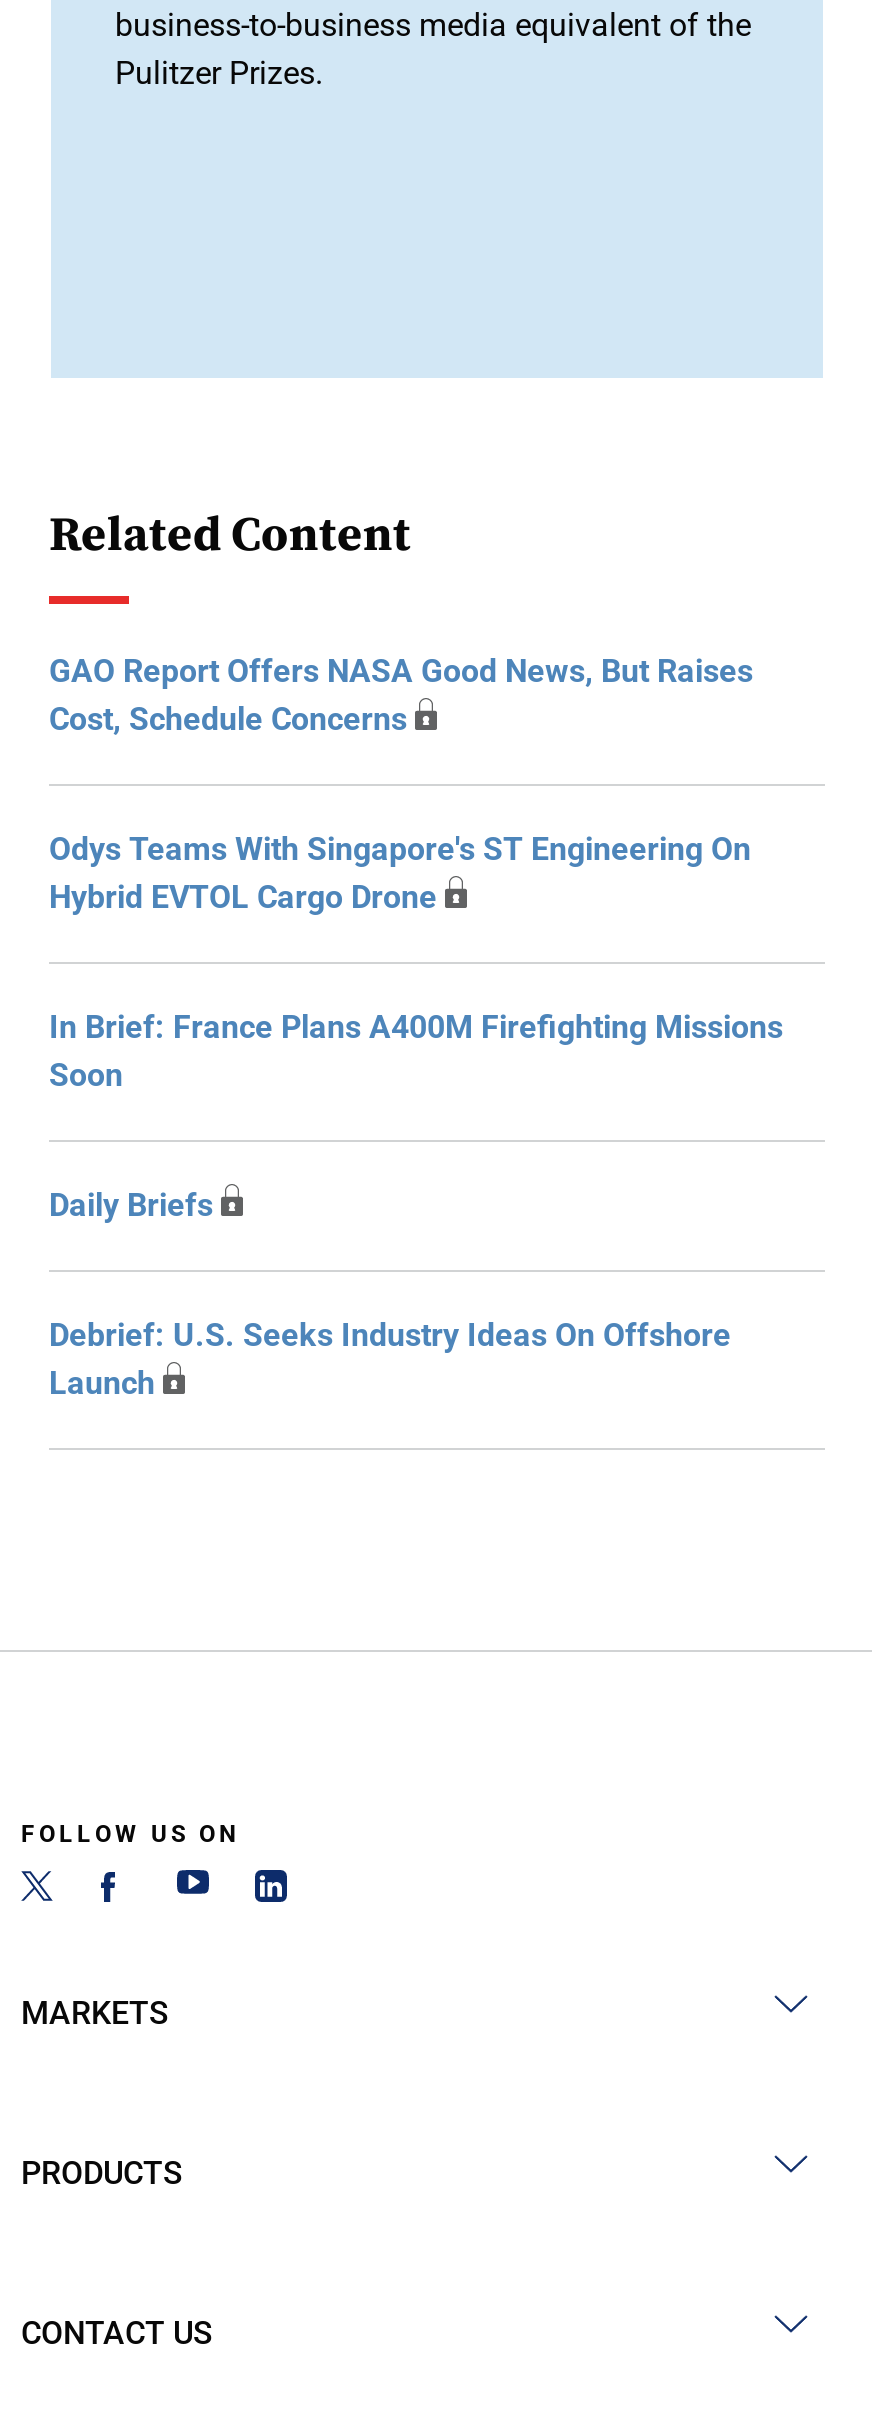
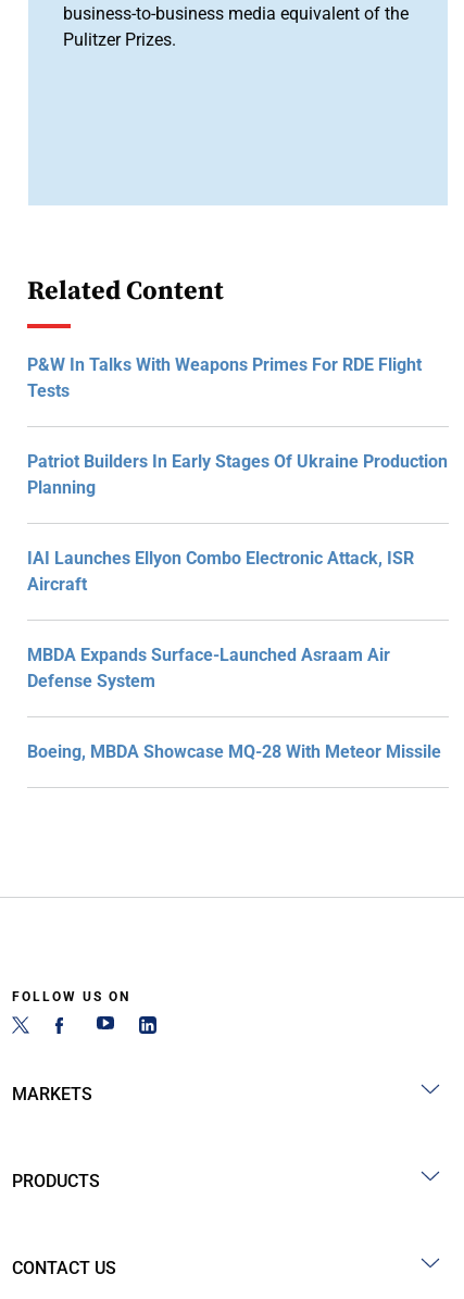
- GAO Report Offers NASA Good News, But Raises
- Cost, Schedule Concerns
+ P&W In Talks With Weapons Primes For RDE Flight
+ Tests

- Odys Teams With Singapore's ST Engineering On
- Hybrid EVTOL Cargo Drone
+ Patriot Builders In Early Stages Of Ukraine Production
+ Planning

- In Brief: France Plans A400M Firefighting Missions
- Soon
+ IAI Launches Ellyon Combo Electronic Attack, ISR
+ Aircraft

- Daily Briefs
+ MBDA Expands Surface-Launched Asraam Air
+ Defense System

- Debrief: U.S. Seeks Industry Ideas On Offshore
- Launch
+ Boeing, MBDA Showcase MQ-28 With Meteor Missile
